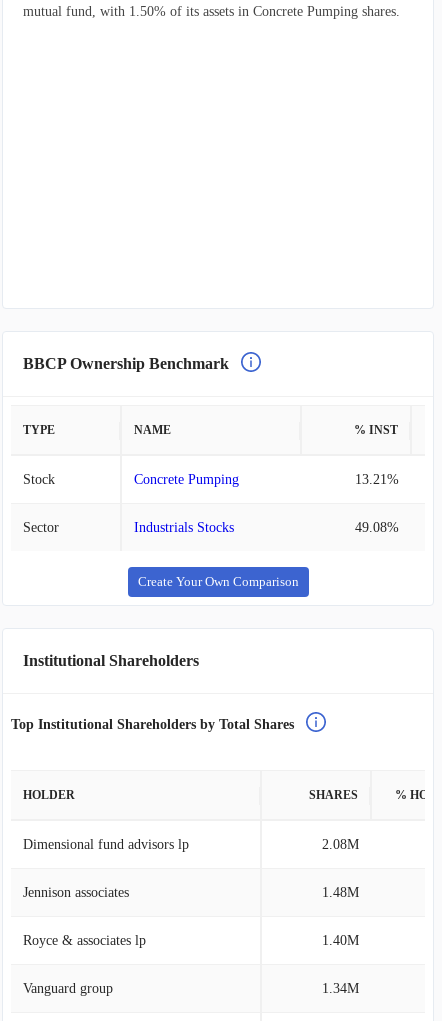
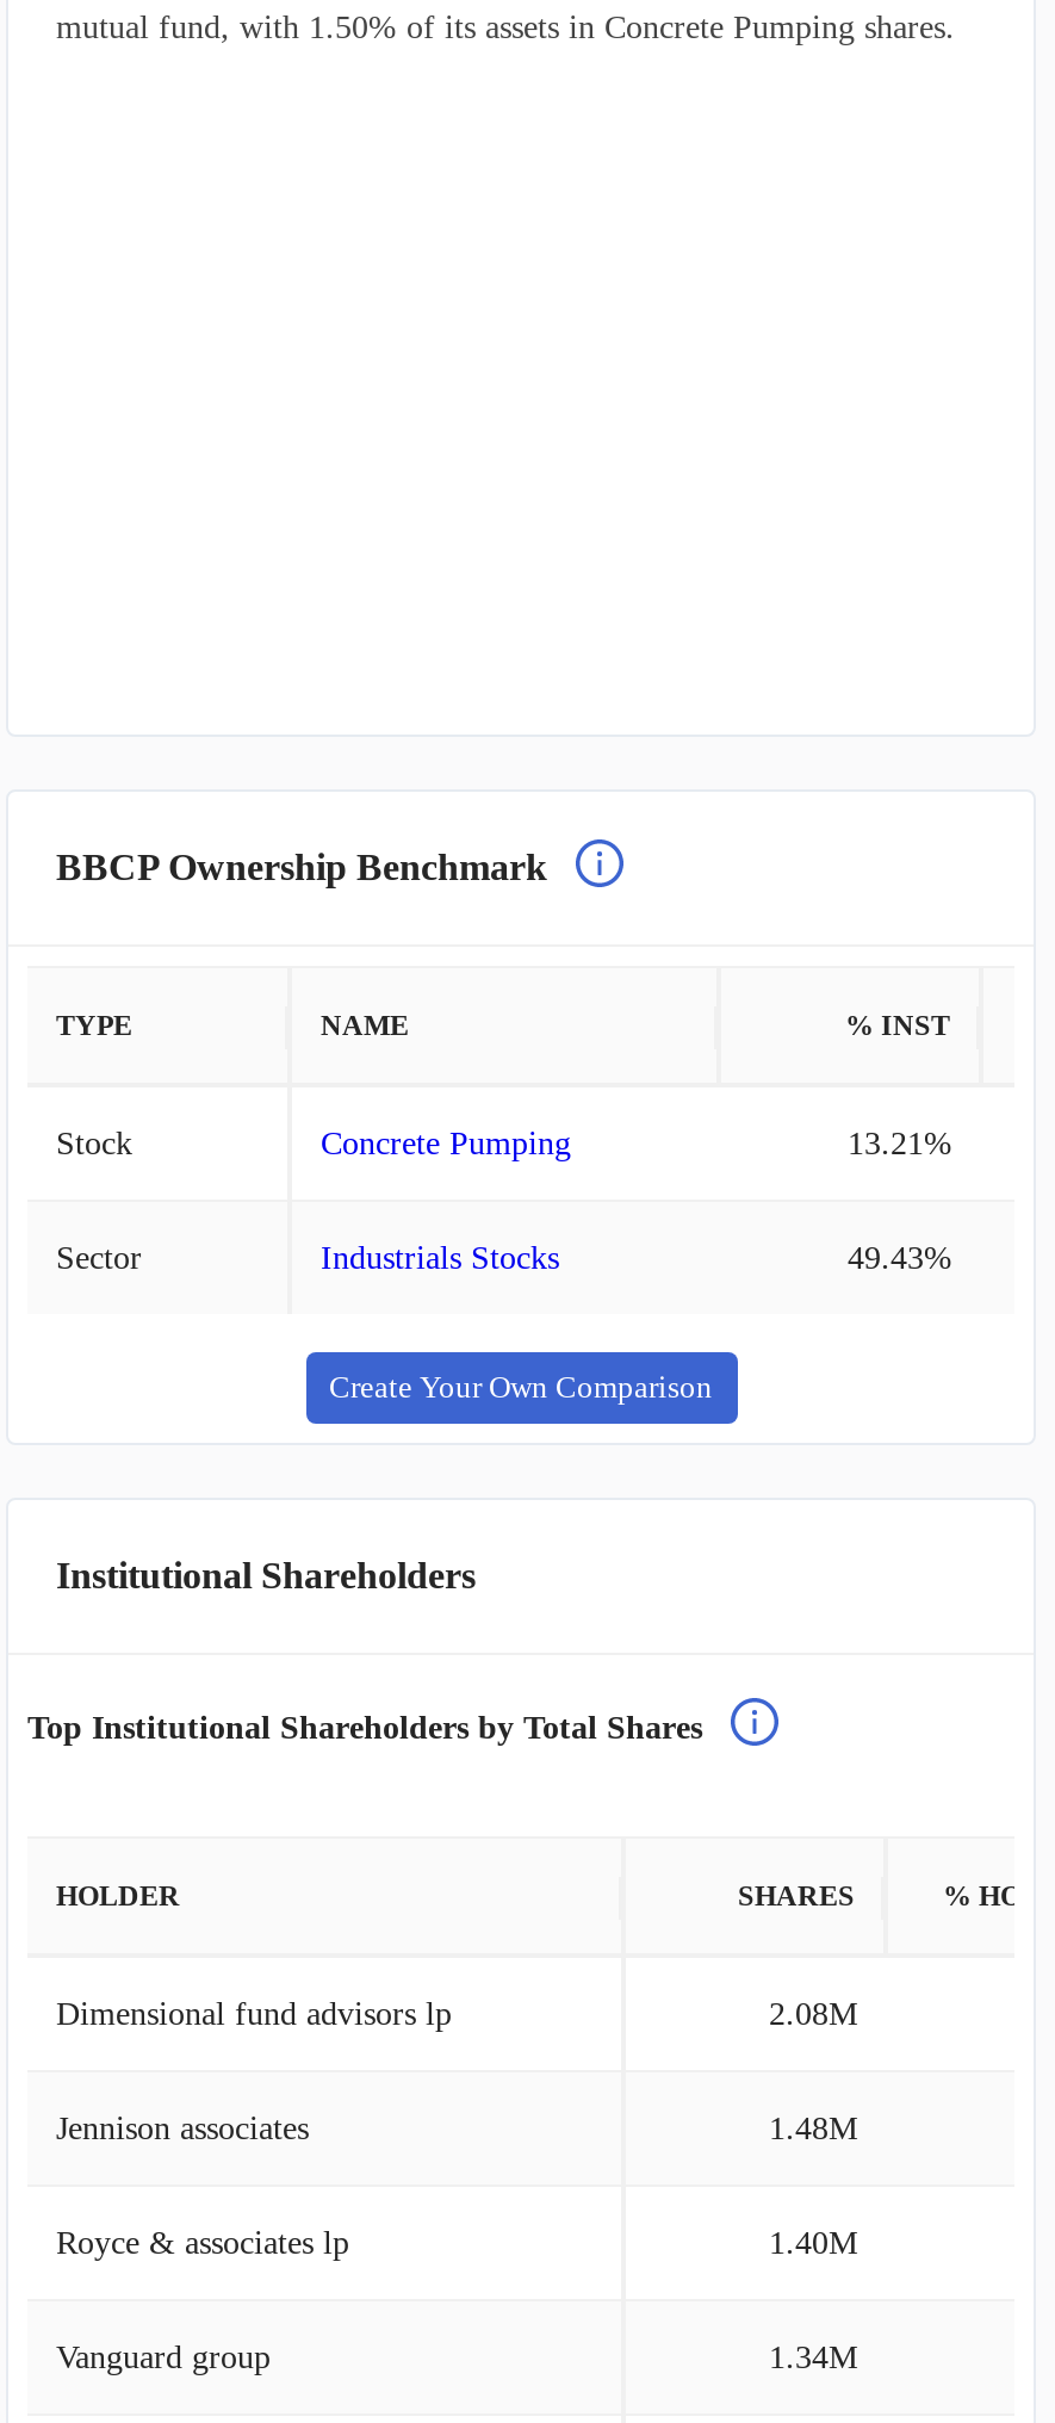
- 49.08%
+ 49.43%
